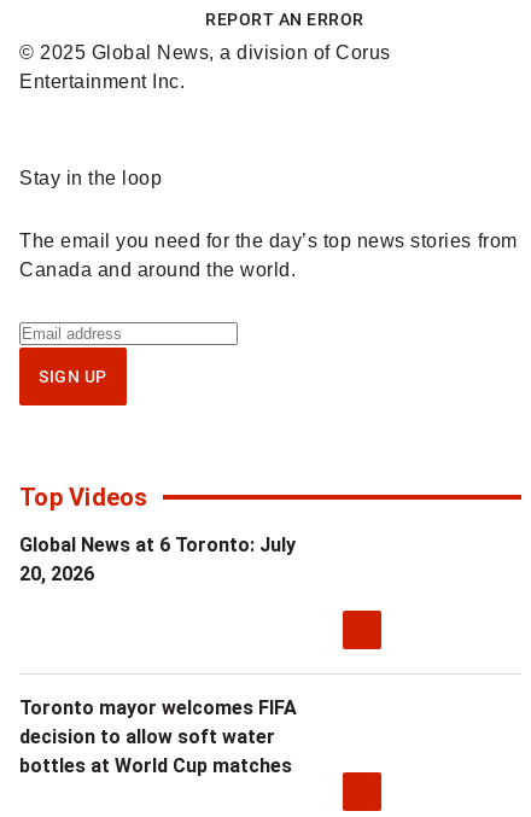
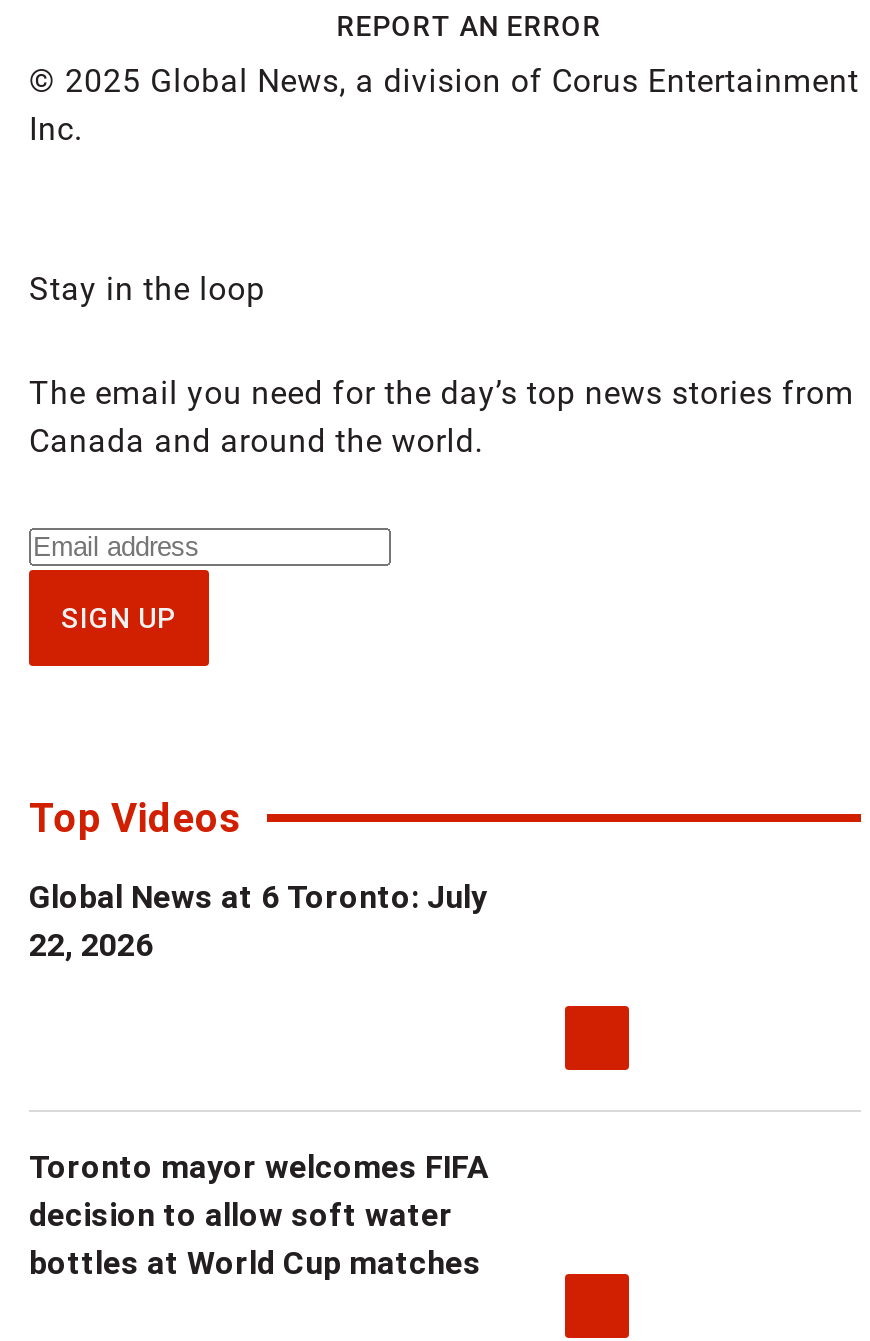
- 20, 2026
+ 22, 2026
